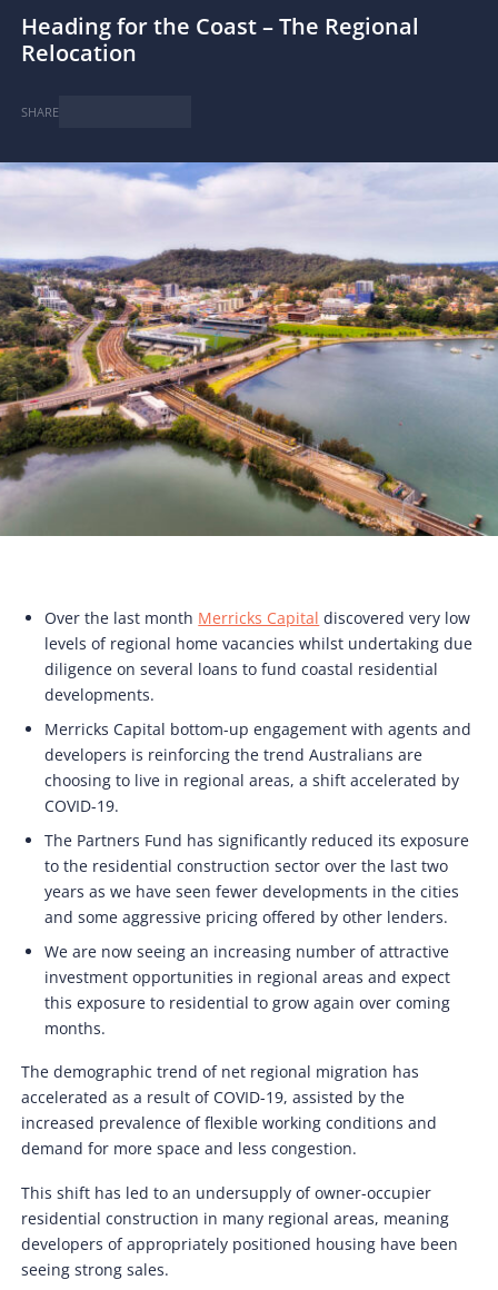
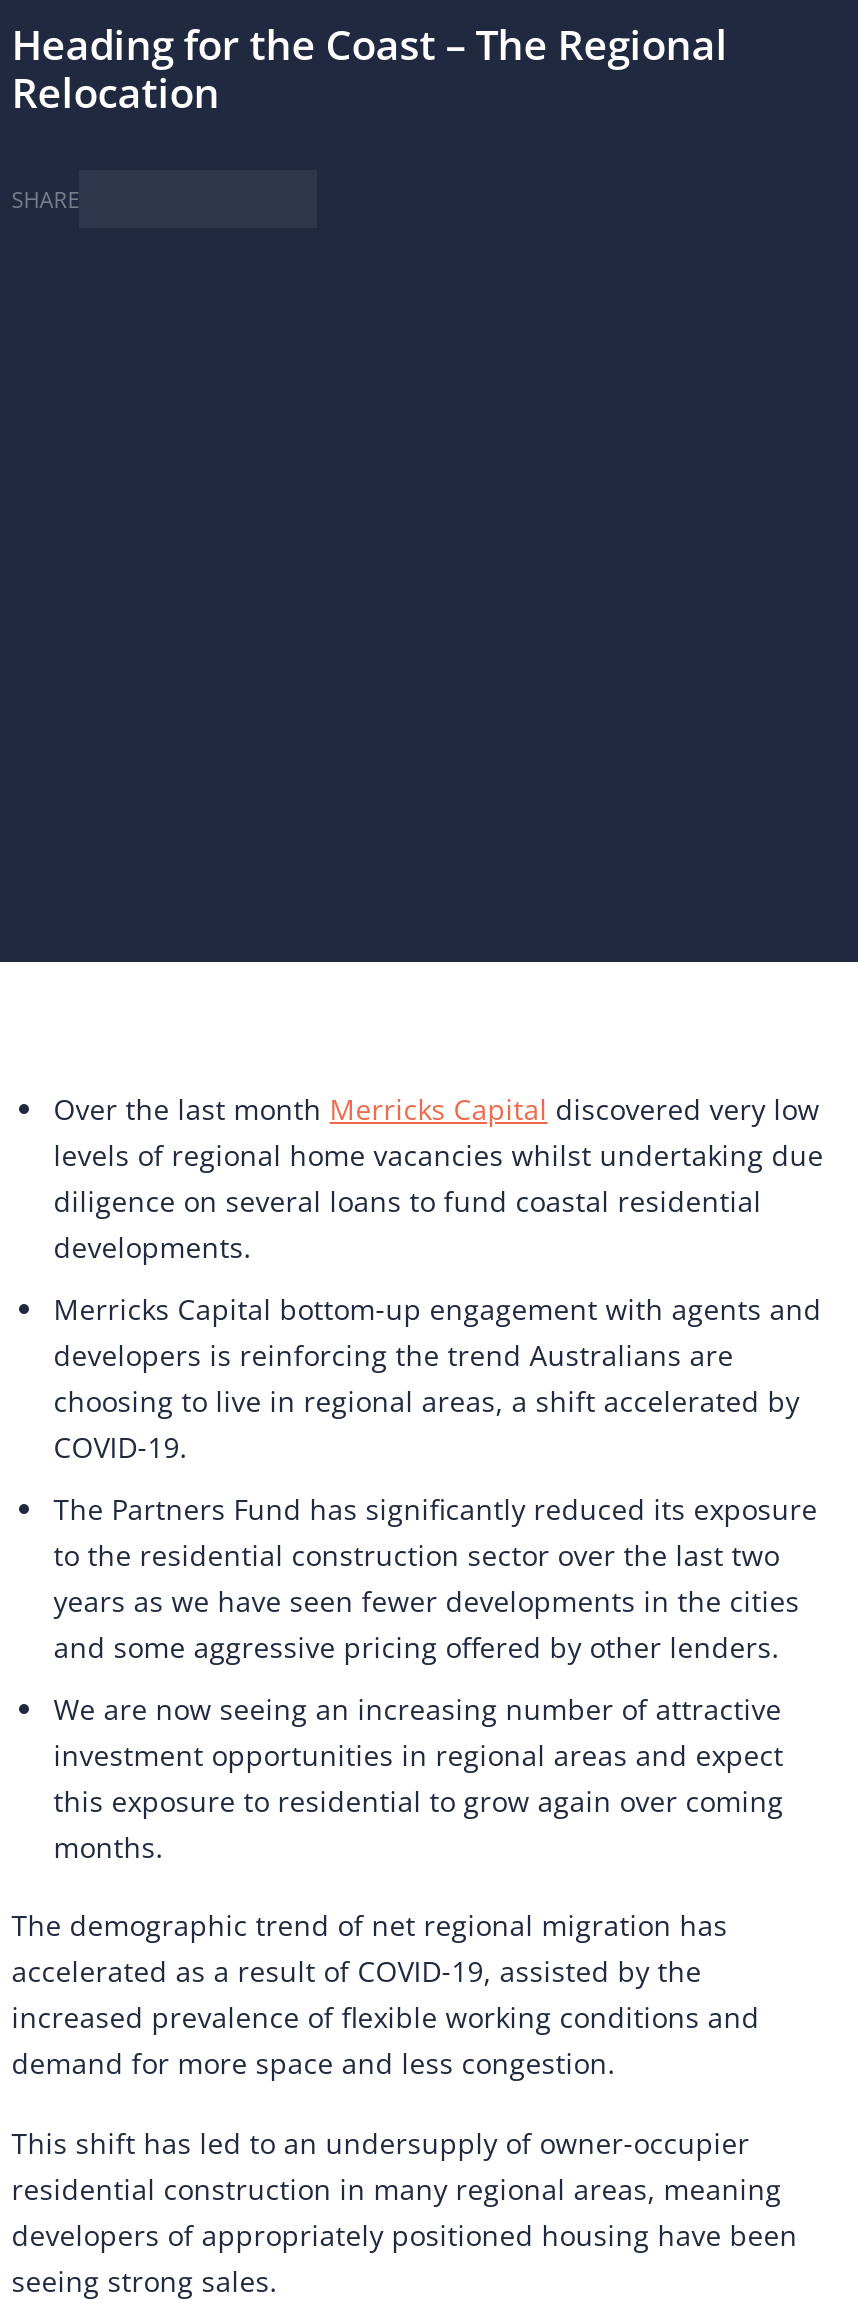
- [image]
